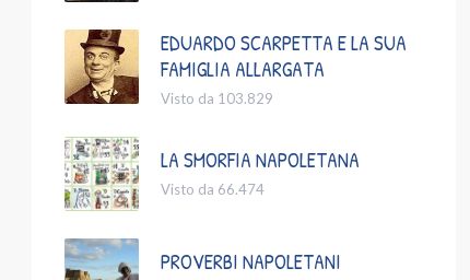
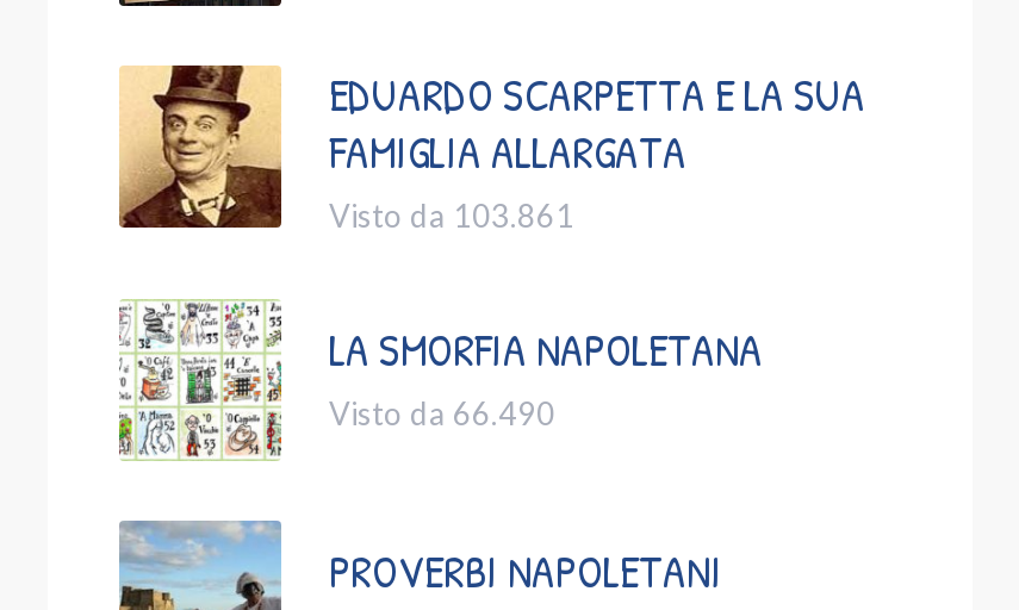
- Visto da 103.829
+ Visto da 103.861

- Visto da 66.474
+ Visto da 66.490
